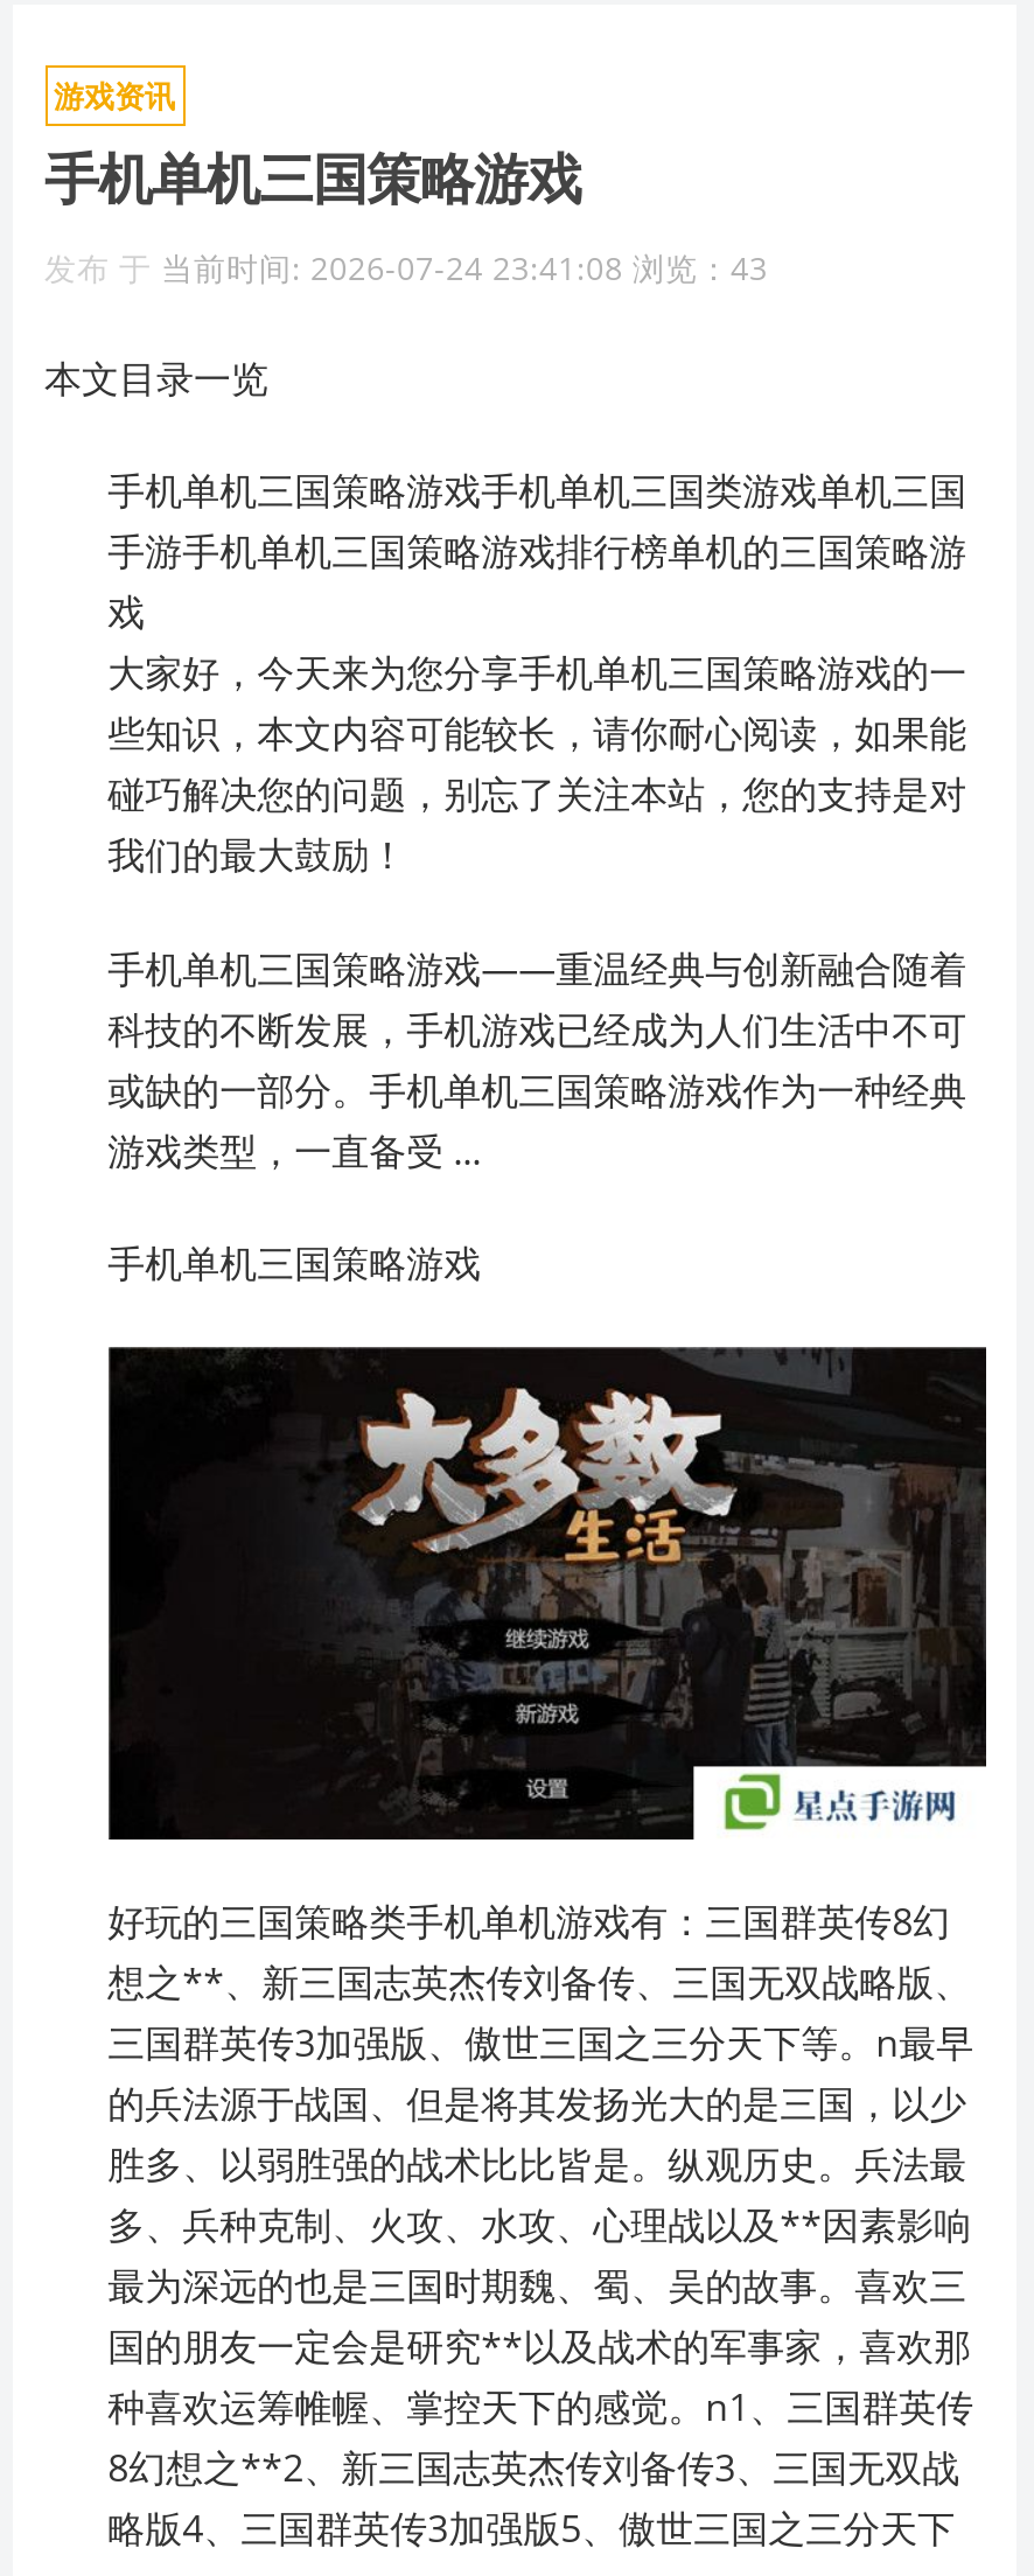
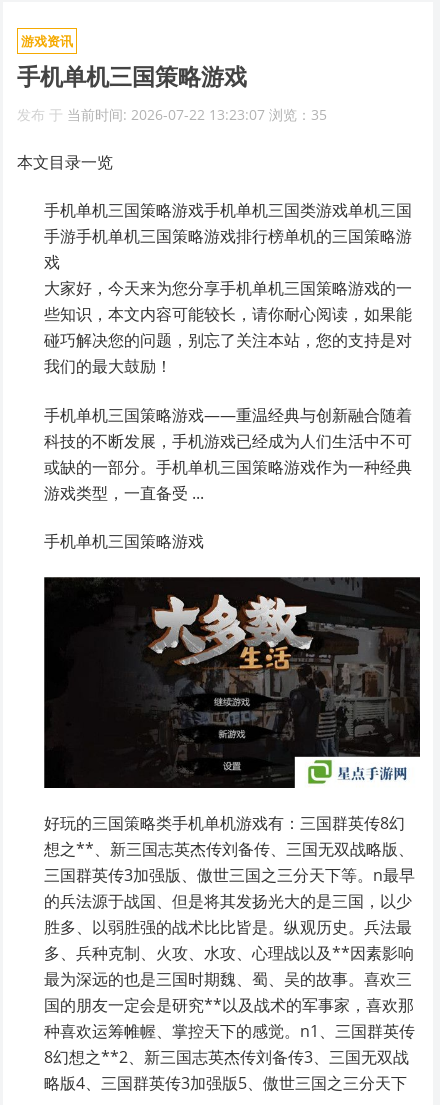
- 发布于当前时间: 2026-07-24 23:41:08浏览：43
+ 发布于当前时间: 2026-07-22 13:23:07浏览：35
